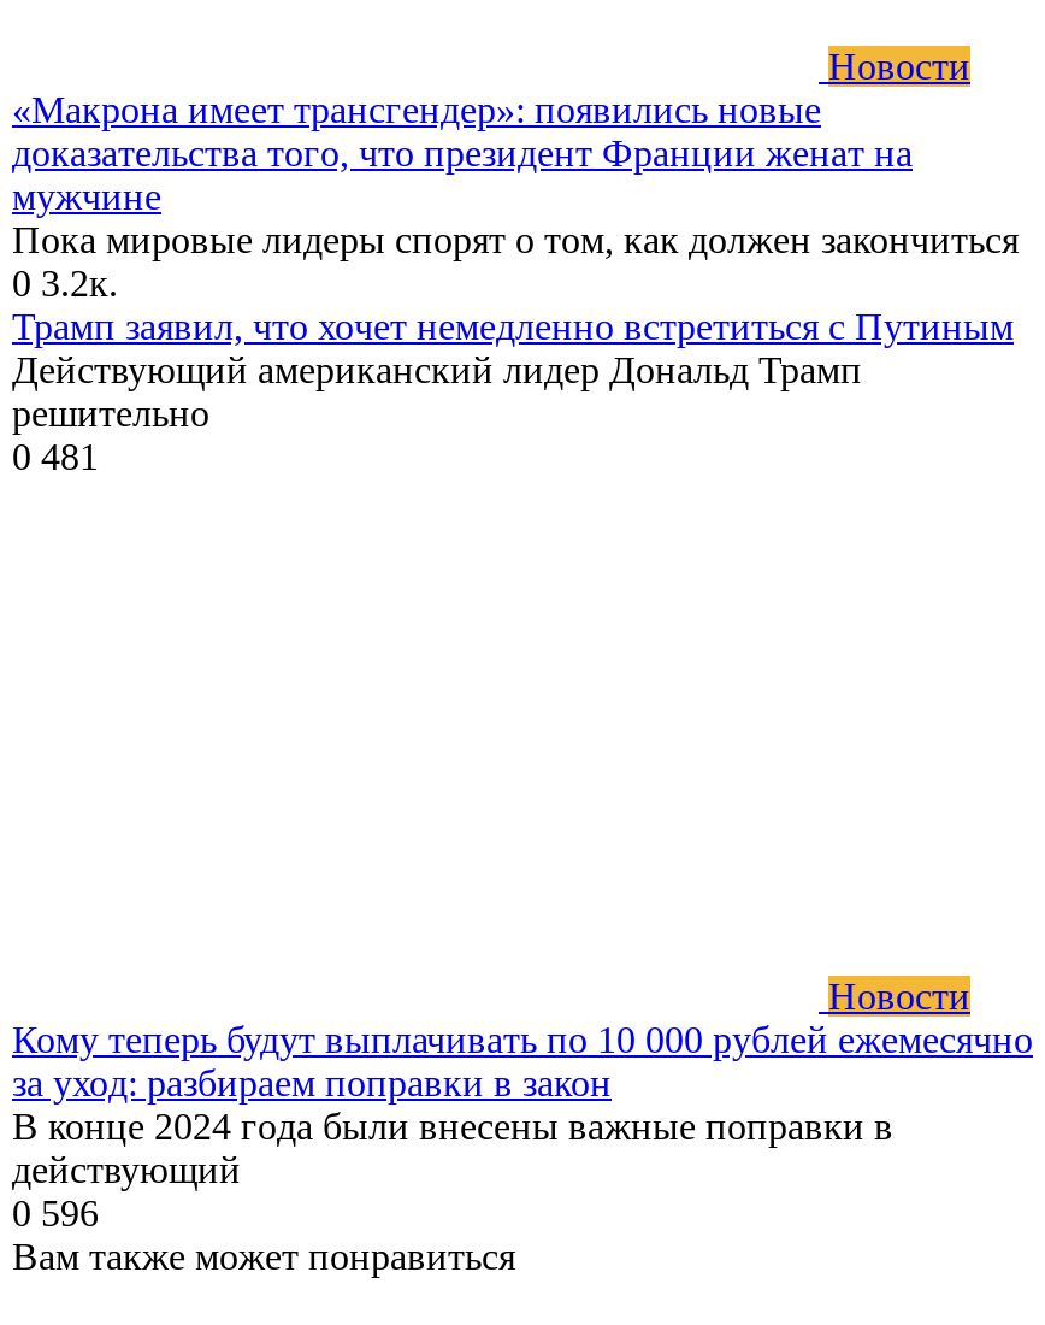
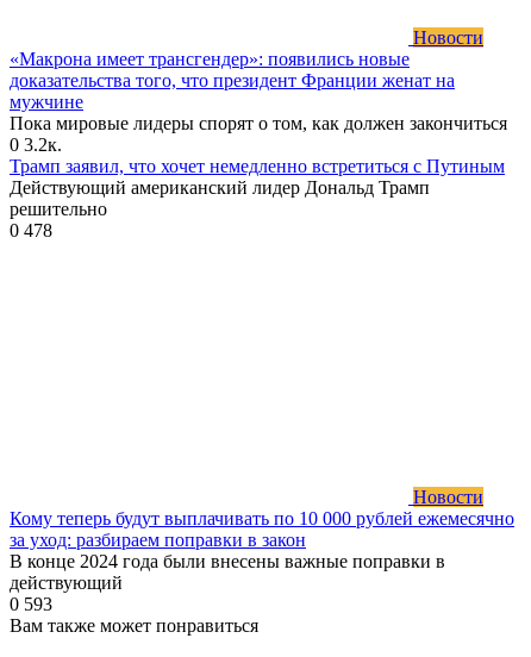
- 0 481
+ 0 478

- 0 596
+ 0 593
